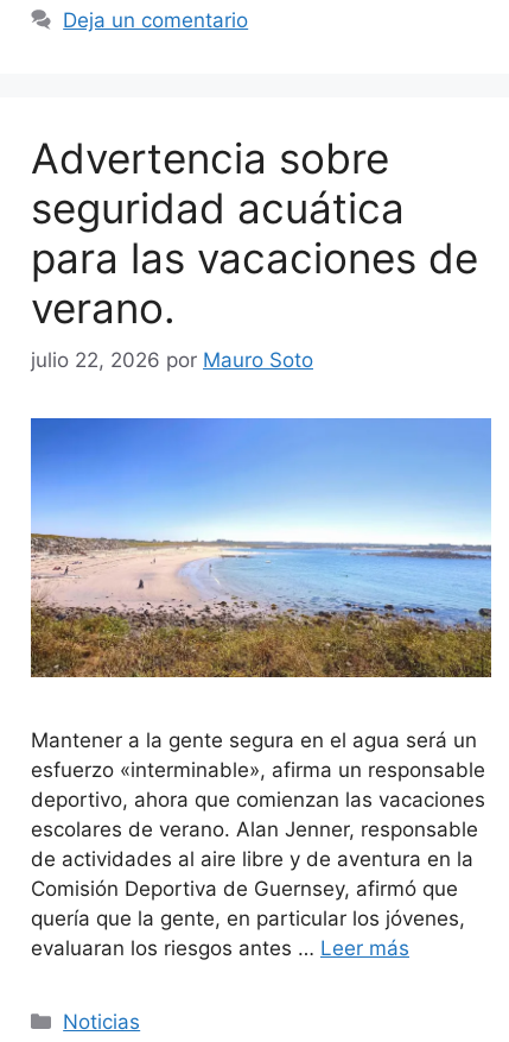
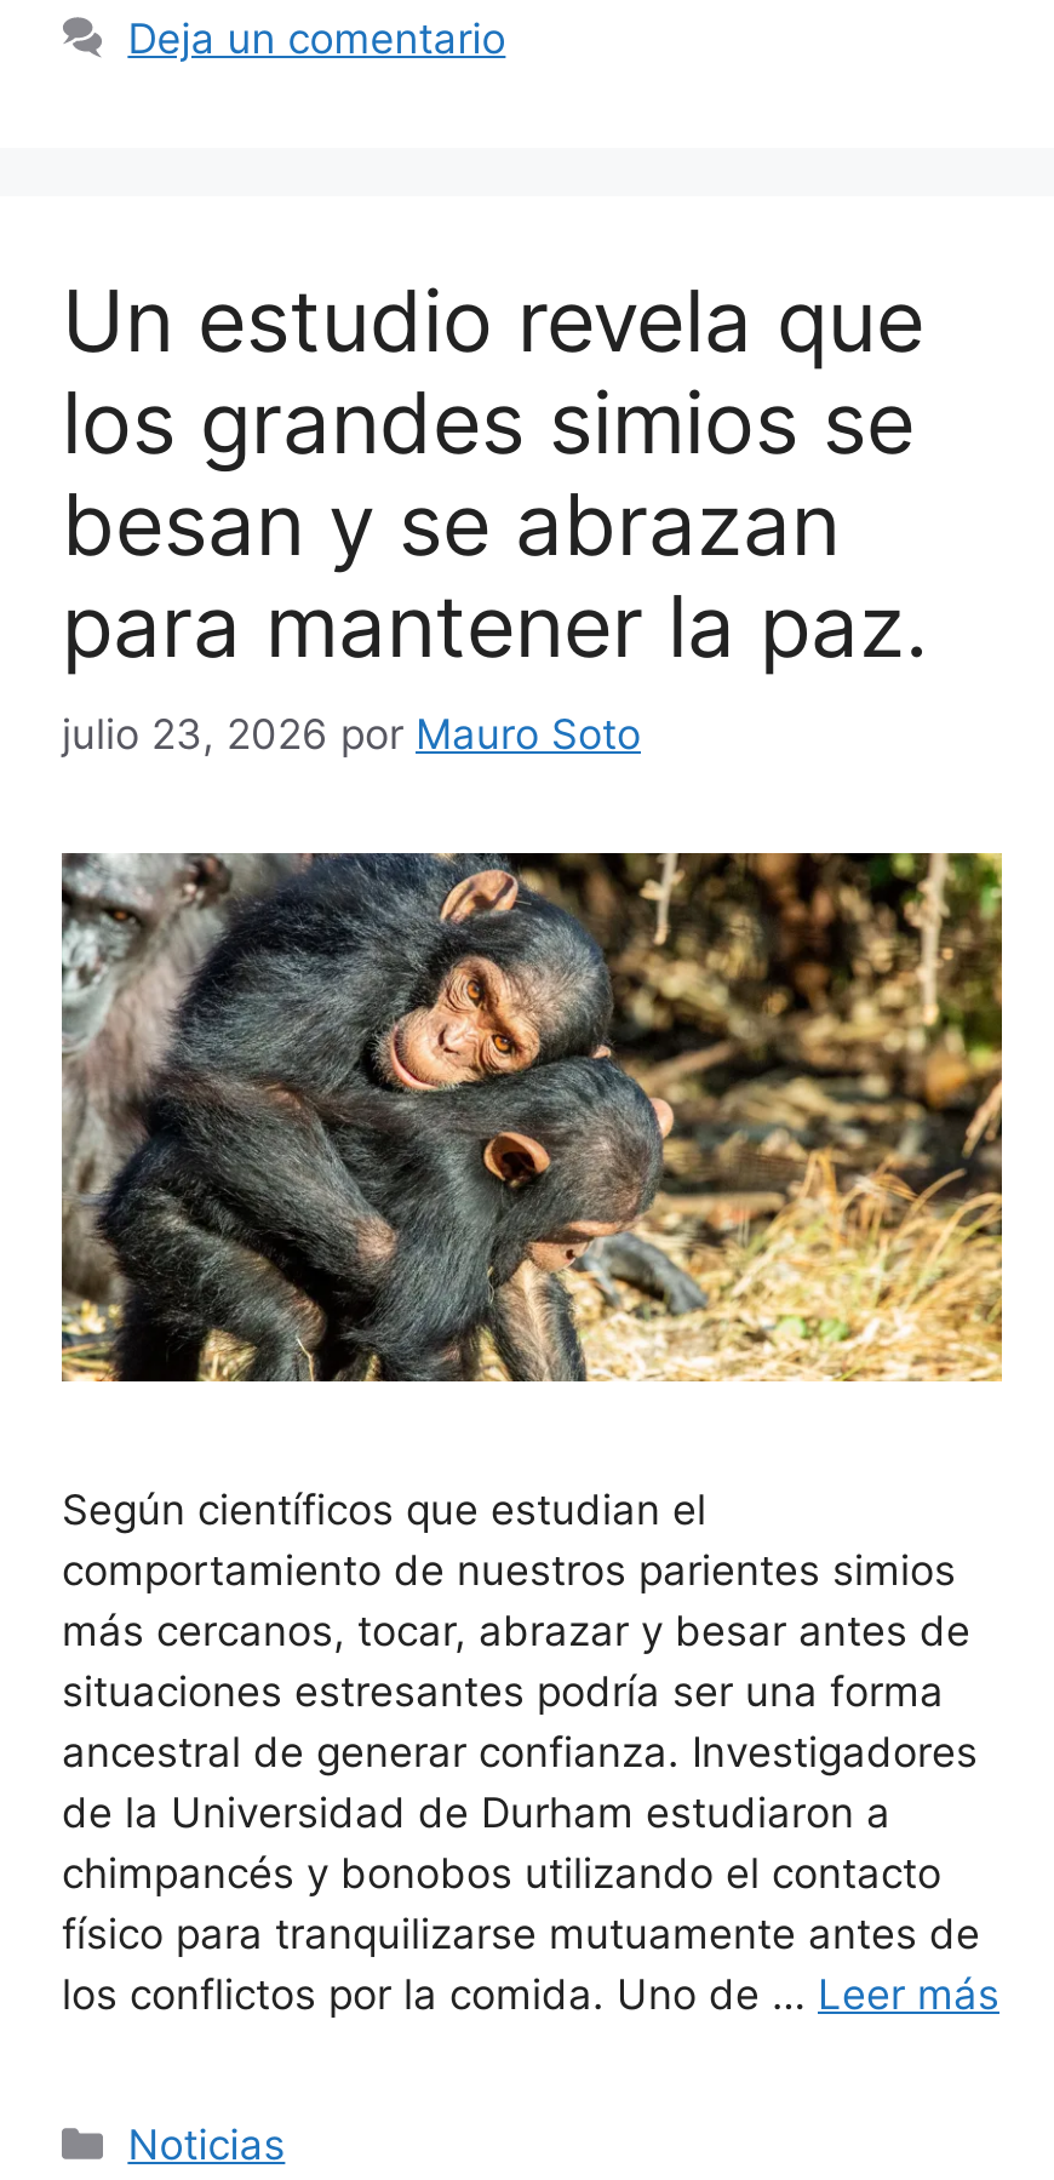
- Advertencia sobre
- seguridad acuática
- para las vacaciones de
- verano.
- julio 22, 2026 por Mauro Soto
+ Un estudio revela que
+ los grandes simios se
+ besan y se abrazan
+ para mantener la paz.
+ julio 23, 2026 por Mauro Soto

- [image]
+ [image]

- Mantener a la gente segura en el agua será un
- esfuerzo «interminable», afirma un responsable
- deportivo, ahora que comienzan las vacaciones
- escolares de verano. Alan Jenner, responsable
- de actividades al aire libre y de aventura en la
- Comisión Deportiva de Guernsey, afirmó que
- quería que la gente, en particular los jóvenes,
- evaluaran los riesgos antes … Leer más
+ Según científicos que estudian el
+ comportamiento de nuestros parientes simios
+ más cercanos, tocar, abrazar y besar antes de
+ situaciones estresantes podría ser una forma
+ ancestral de generar confianza. Investigadores
+ de la Universidad de Durham estudiaron a
+ chimpancés y bonobos utilizando el contacto
+ físico para tranquilizarse mutuamente antes de
+ los conflictos por la comida. Uno de … Leer más
